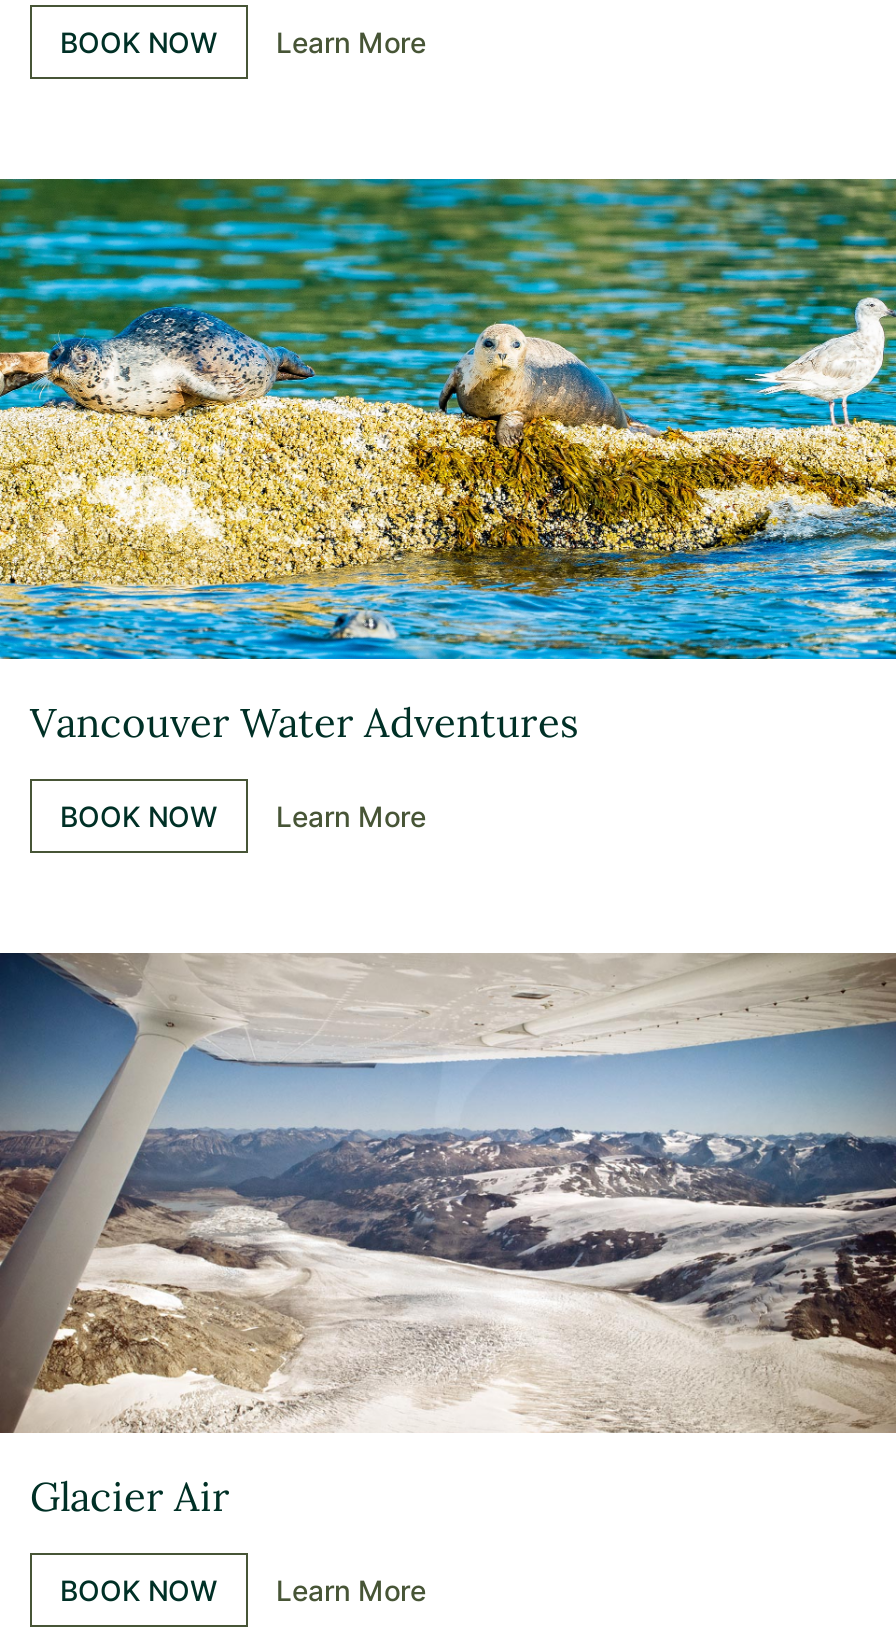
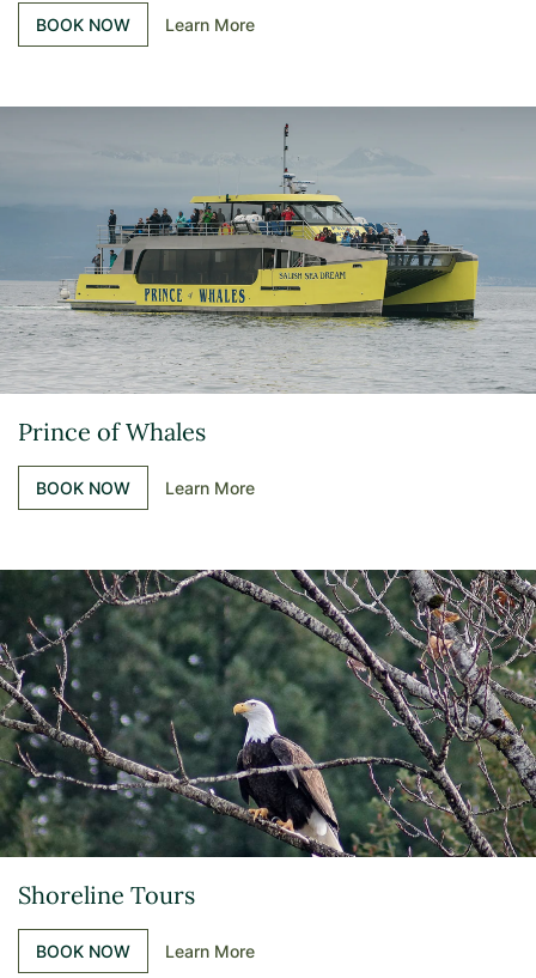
- [image]
- Vancouver Water Adventures
+ [image]
+ Prince of Whales

- [image]
- Glacier Air
+ [image]
+ Shoreline Tours
